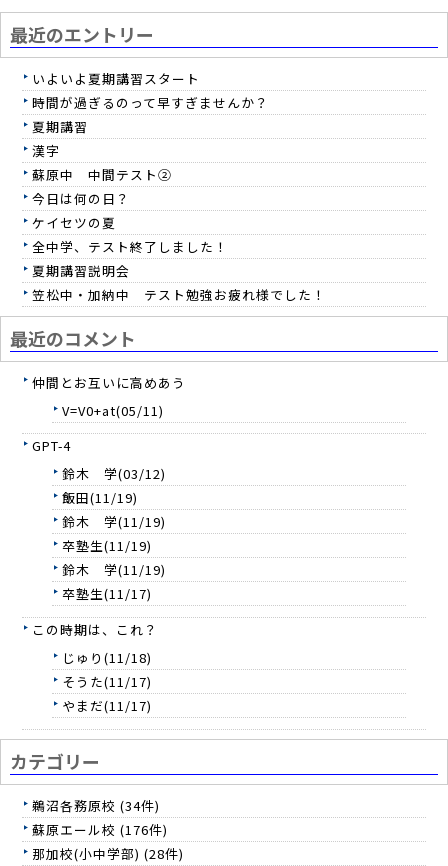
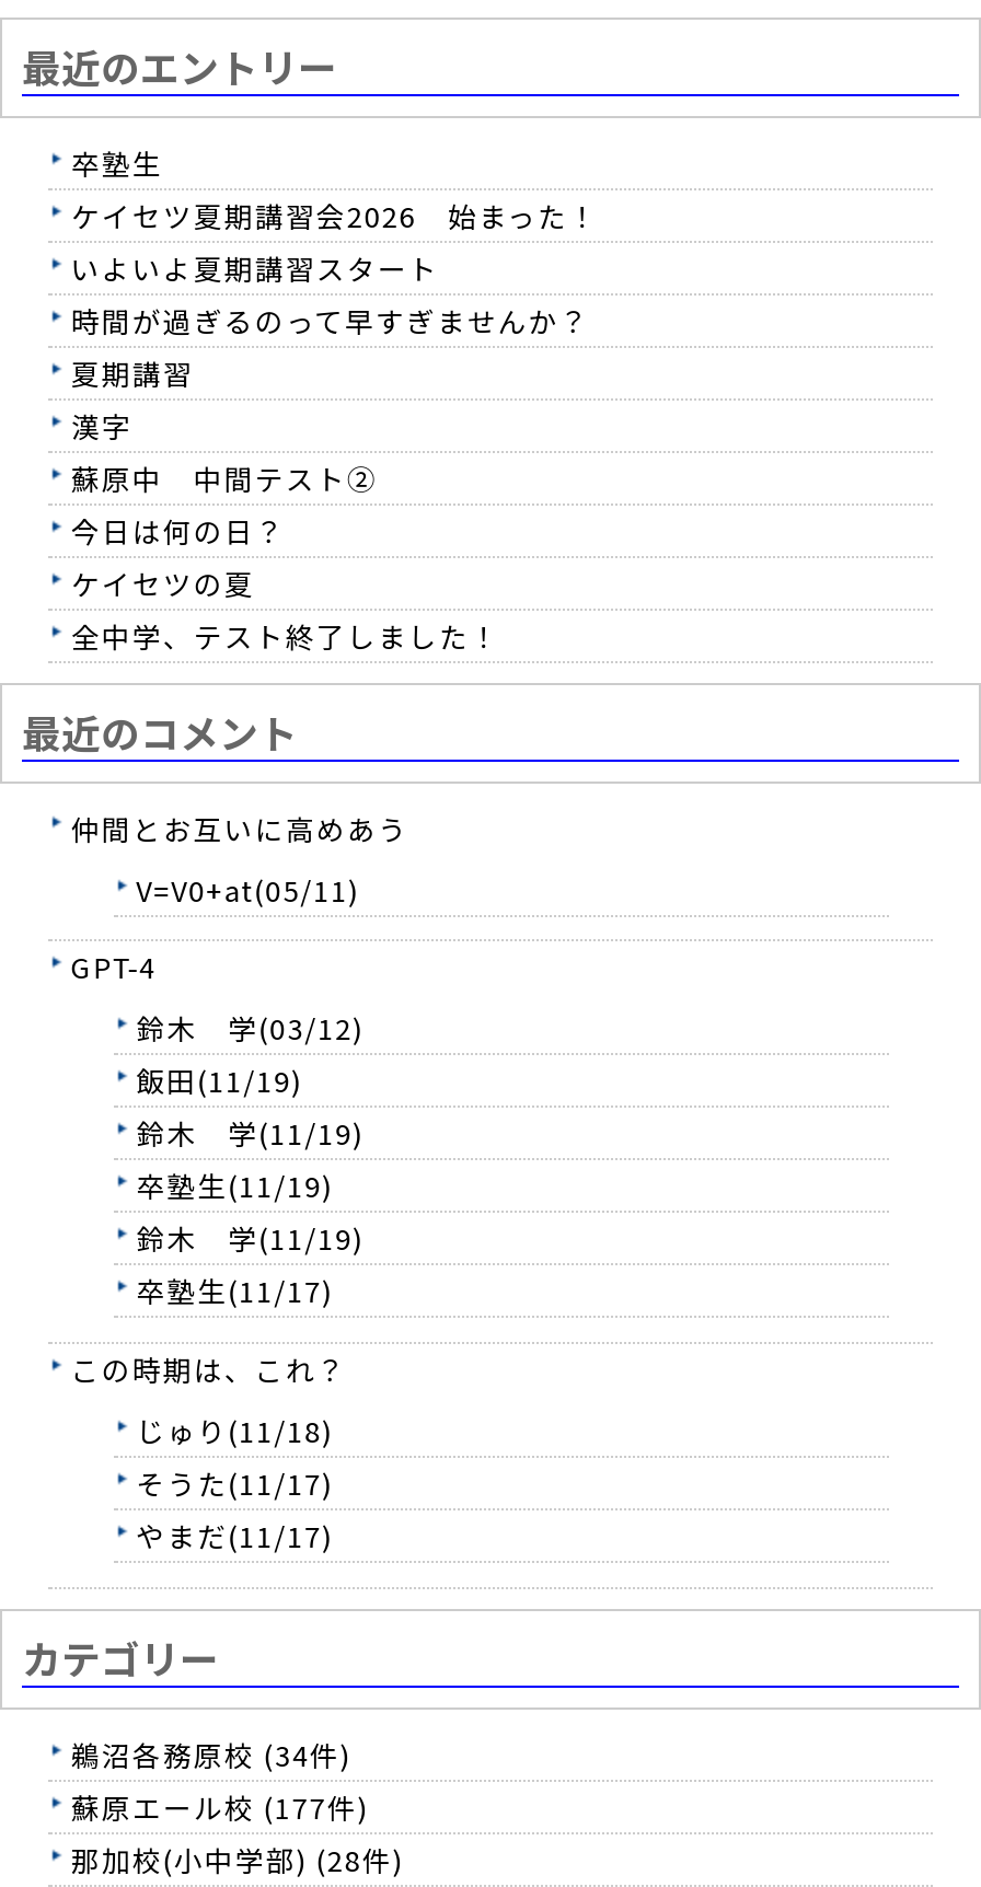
+ 卒塾生
+ ケイセツ夏期講習会2026 始まった！

moved down: いよいよ夏期講習スタート | 時間が過ぎるのって早すぎませんか？ | 夏期講習 | 漢字 | 今日は何の日？ | ケイセツの夏 | 全中学、テスト終了しました！

- 夏期講習説明会
- 笠松中・加納中 テスト勉強お疲れ様でした！

- 蘇原エール校 (176件)
+ 蘇原エール校 (177件)
